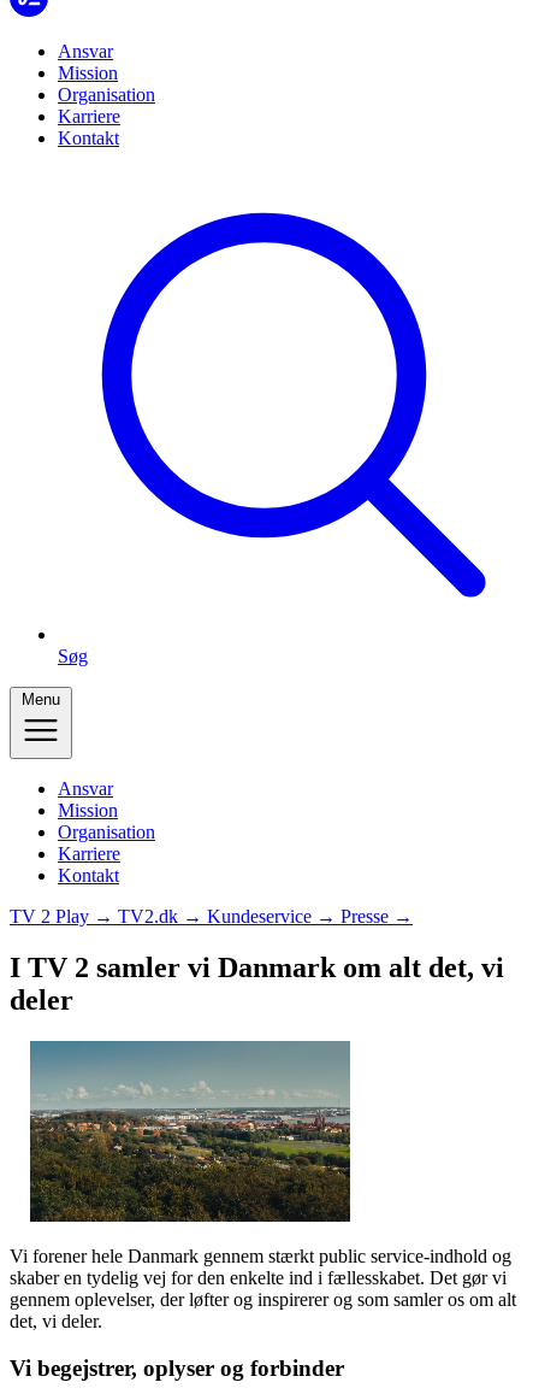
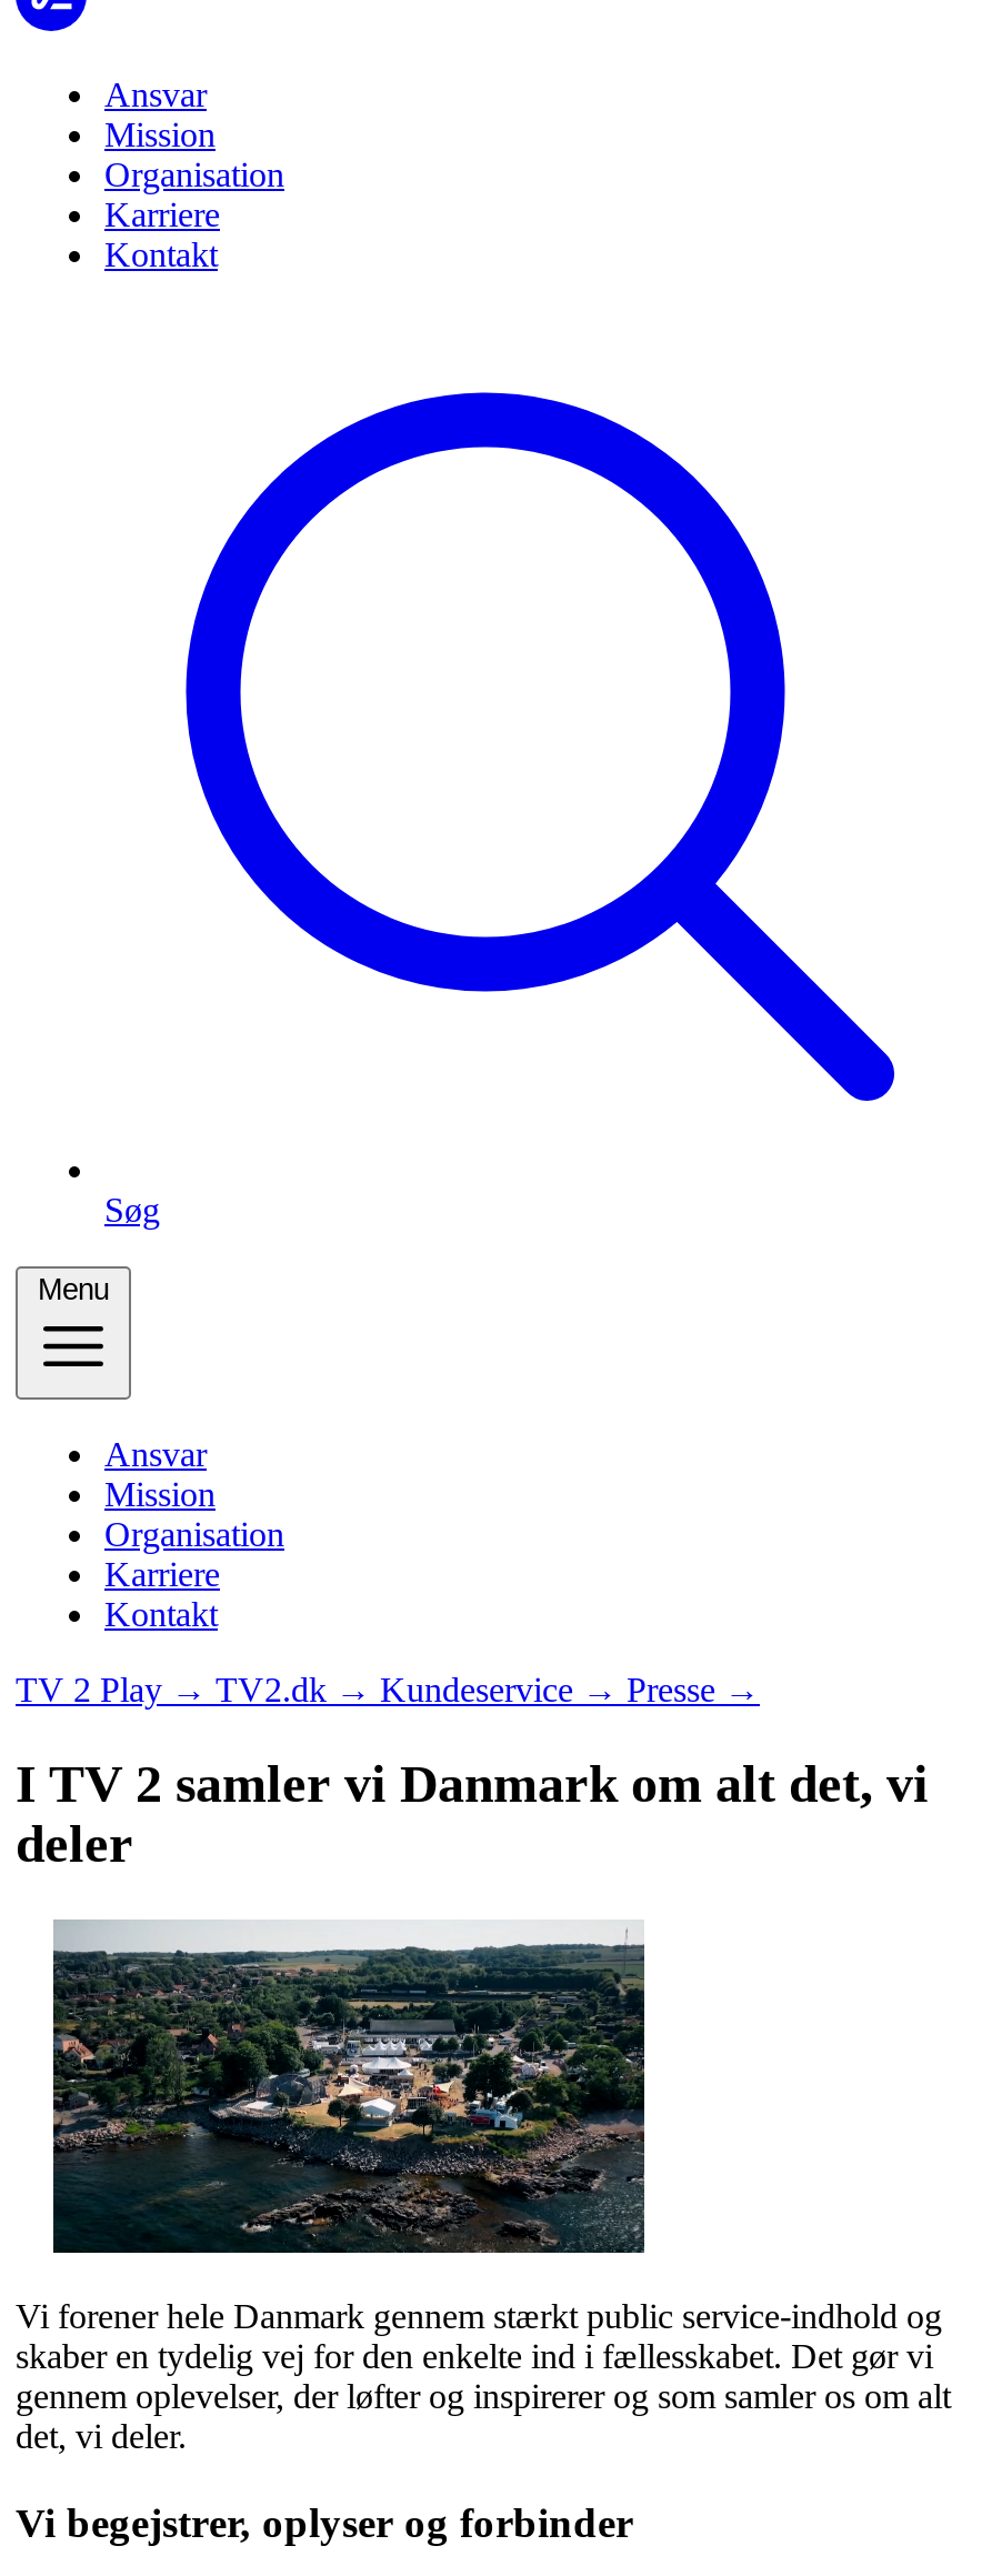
- [image]
+ [image]
